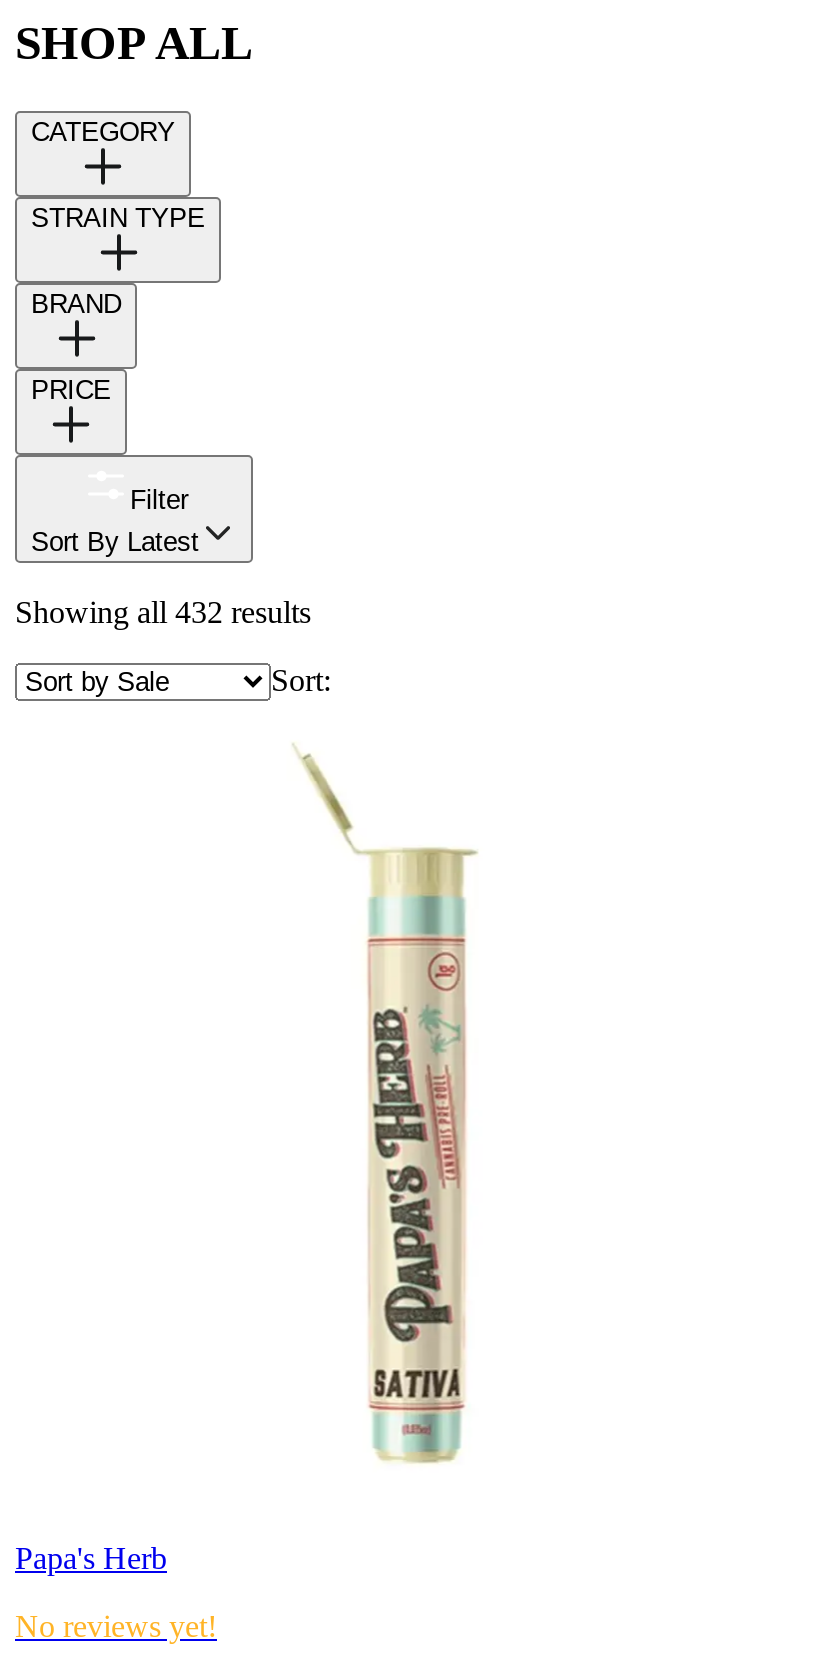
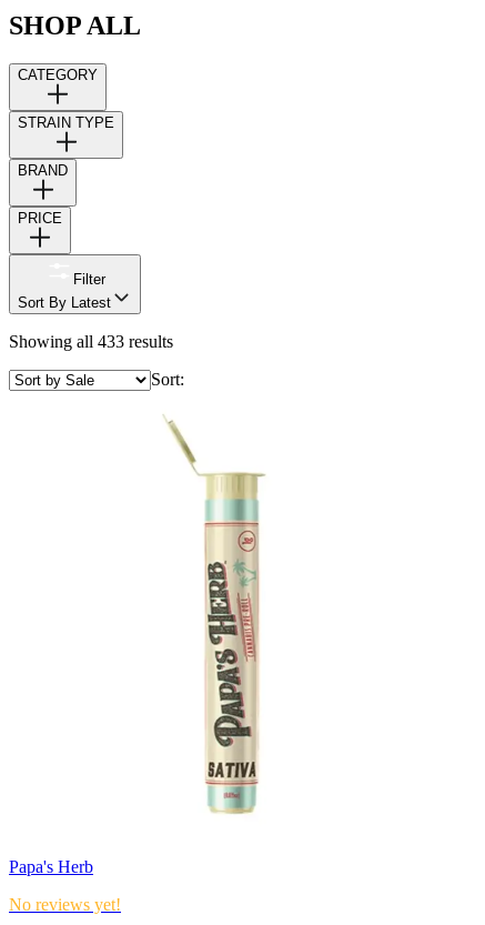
- Showing all 432 results
+ Showing all 433 results
